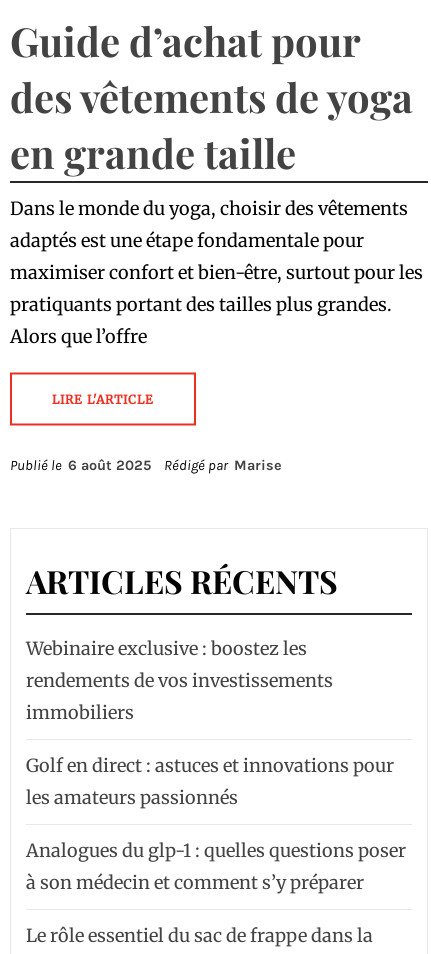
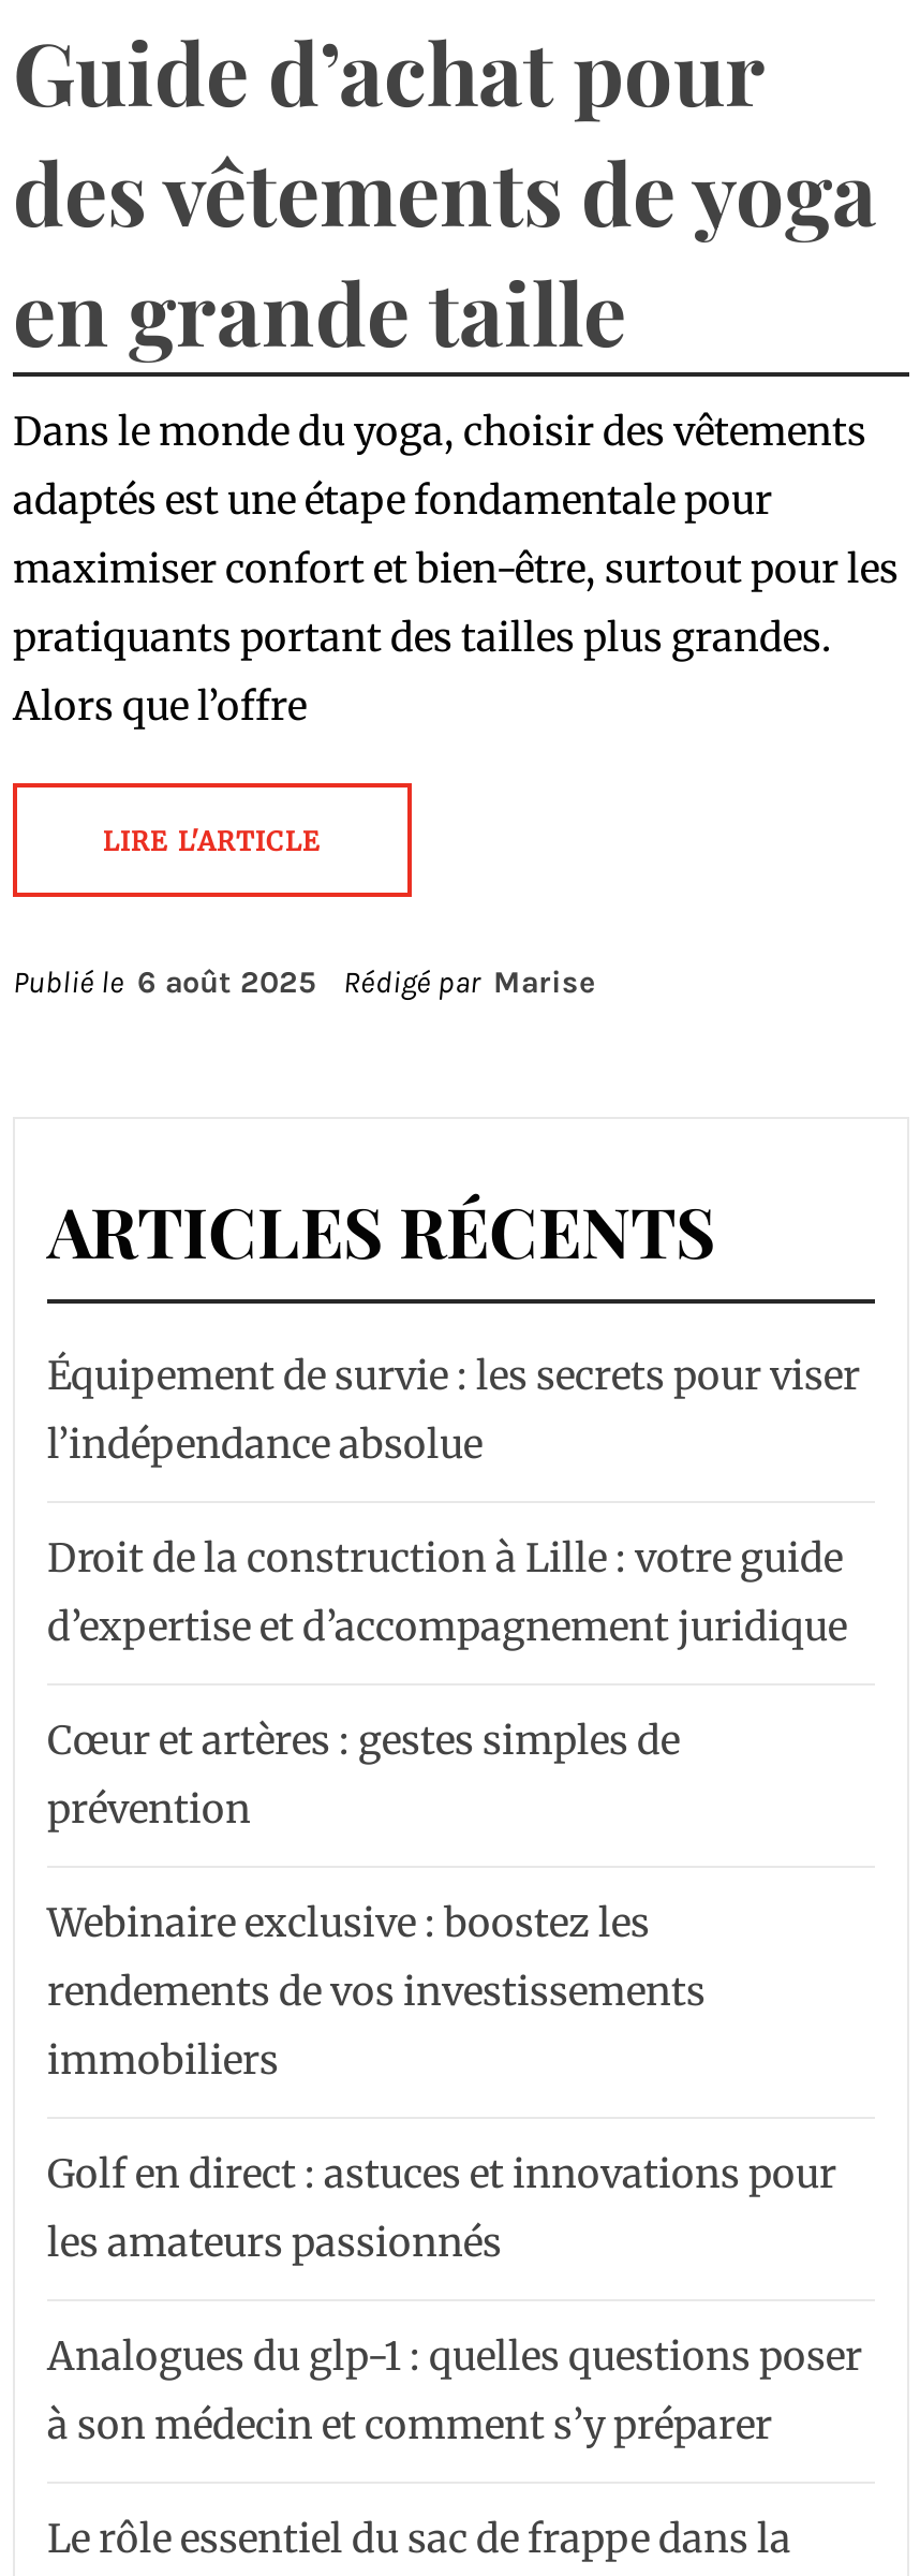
+ Équipement de survie : les secrets pour viser
+ l’indépendance absolue
+ Droit de la construction à Lille : votre guide
+ d’expertise et d’accompagnement juridique
+ Cœur et artères : gestes simples de
+ prévention
